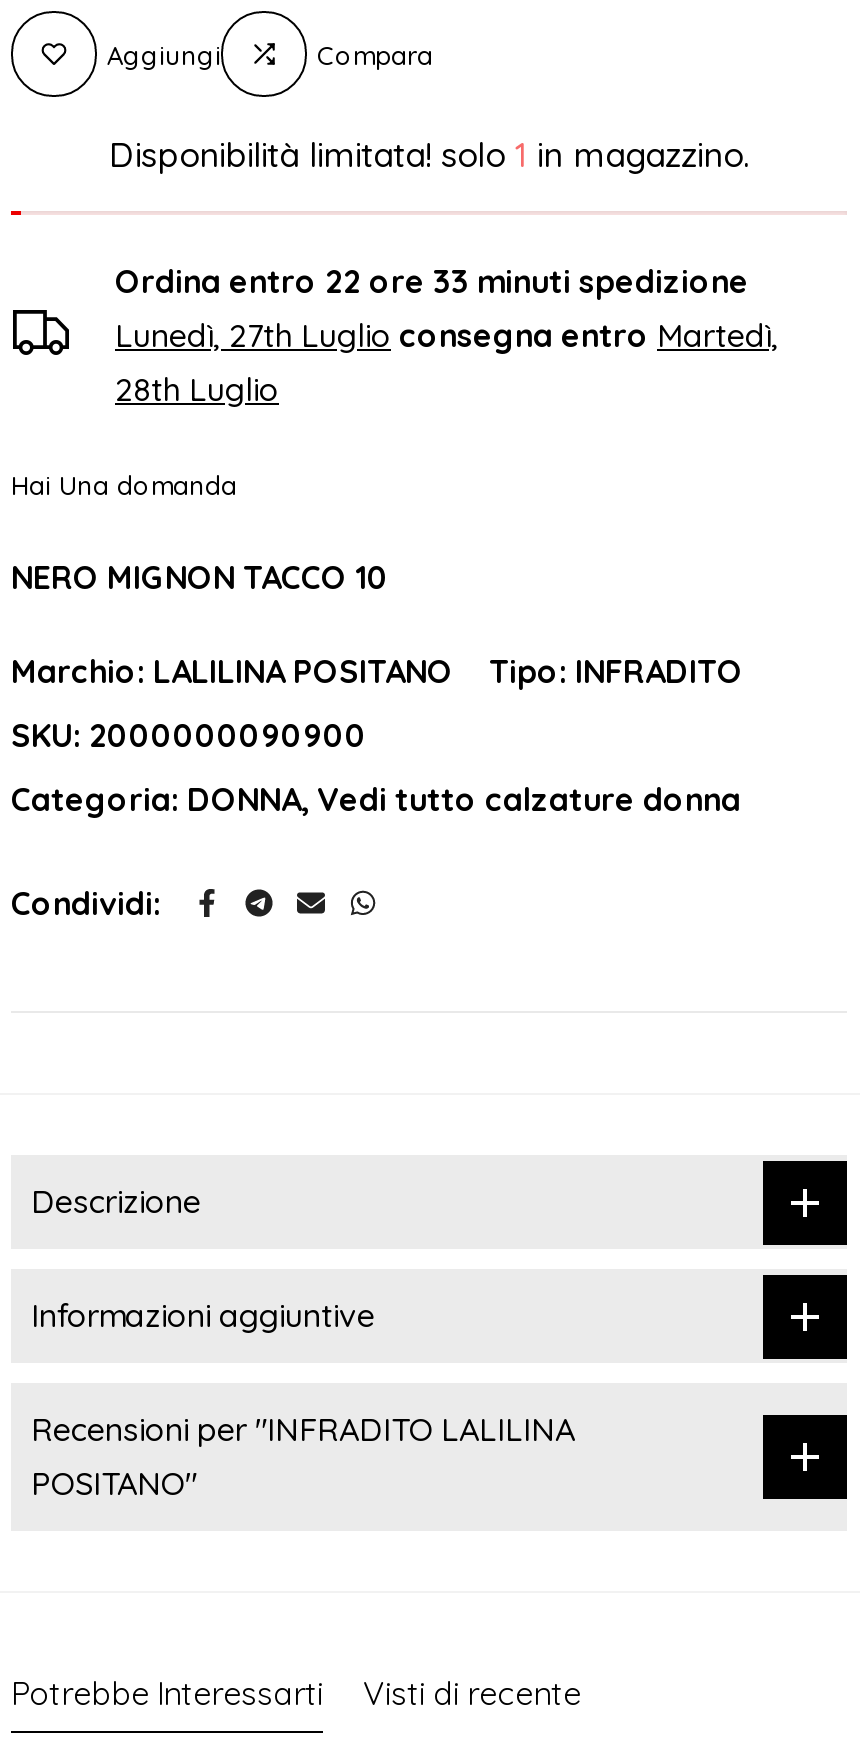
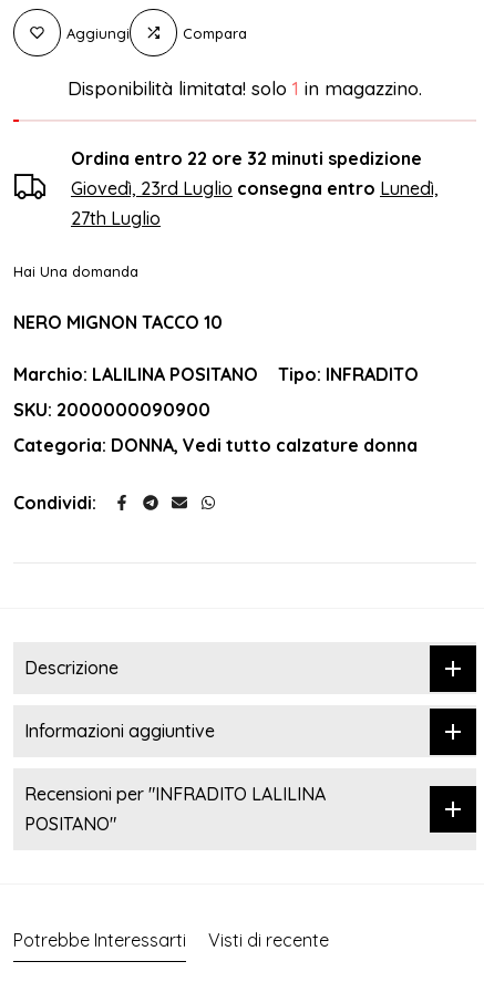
- Ordina entro 22 ore 33 minuti spedizione
+ Ordina entro 22 ore 32 minuti spedizione

- Lunedì, 27th Luglio consegna entro Martedì,
+ Giovedì, 23rd Luglio consegna entro Lunedì,

- 28th Luglio
+ 27th Luglio
